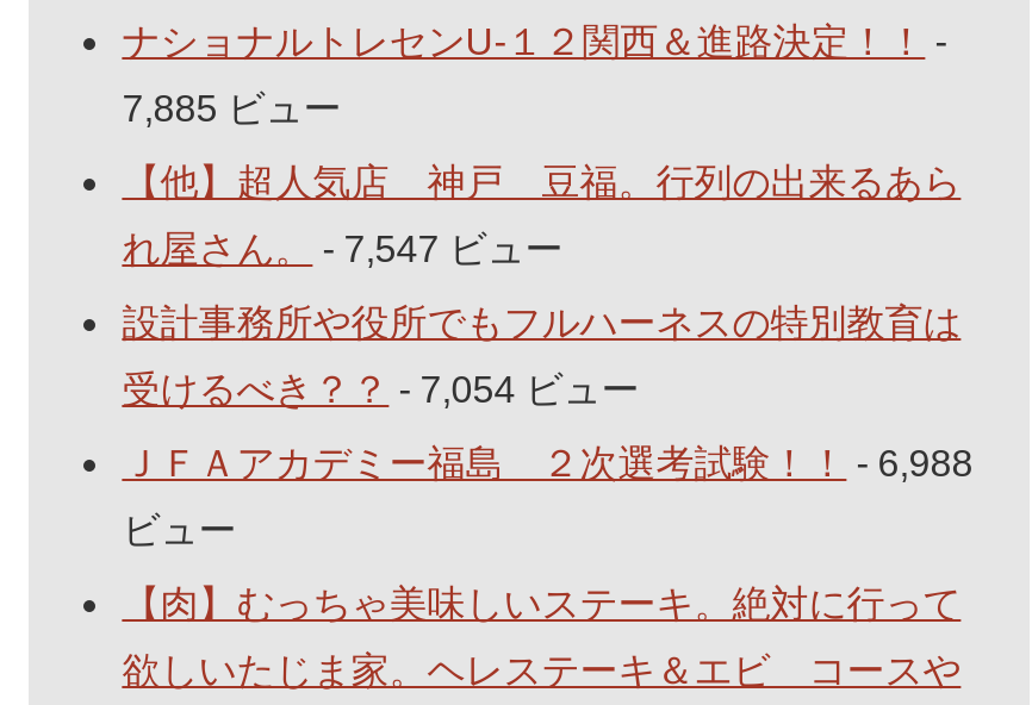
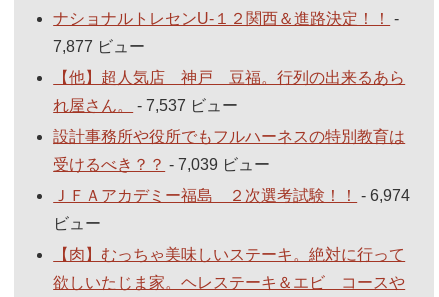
- 7,885 ビュー
+ 7,877 ビュー

- れ屋さん。- 7,547 ビュー
+ れ屋さん。- 7,537 ビュー

- 受けるべき？？- 7,054 ビュー
+ 受けるべき？？- 7,039 ビュー

- ＪＦＡアカデミー福島 ２次選考試験！！- 6,988
+ ＪＦＡアカデミー福島 ２次選考試験！！- 6,974
